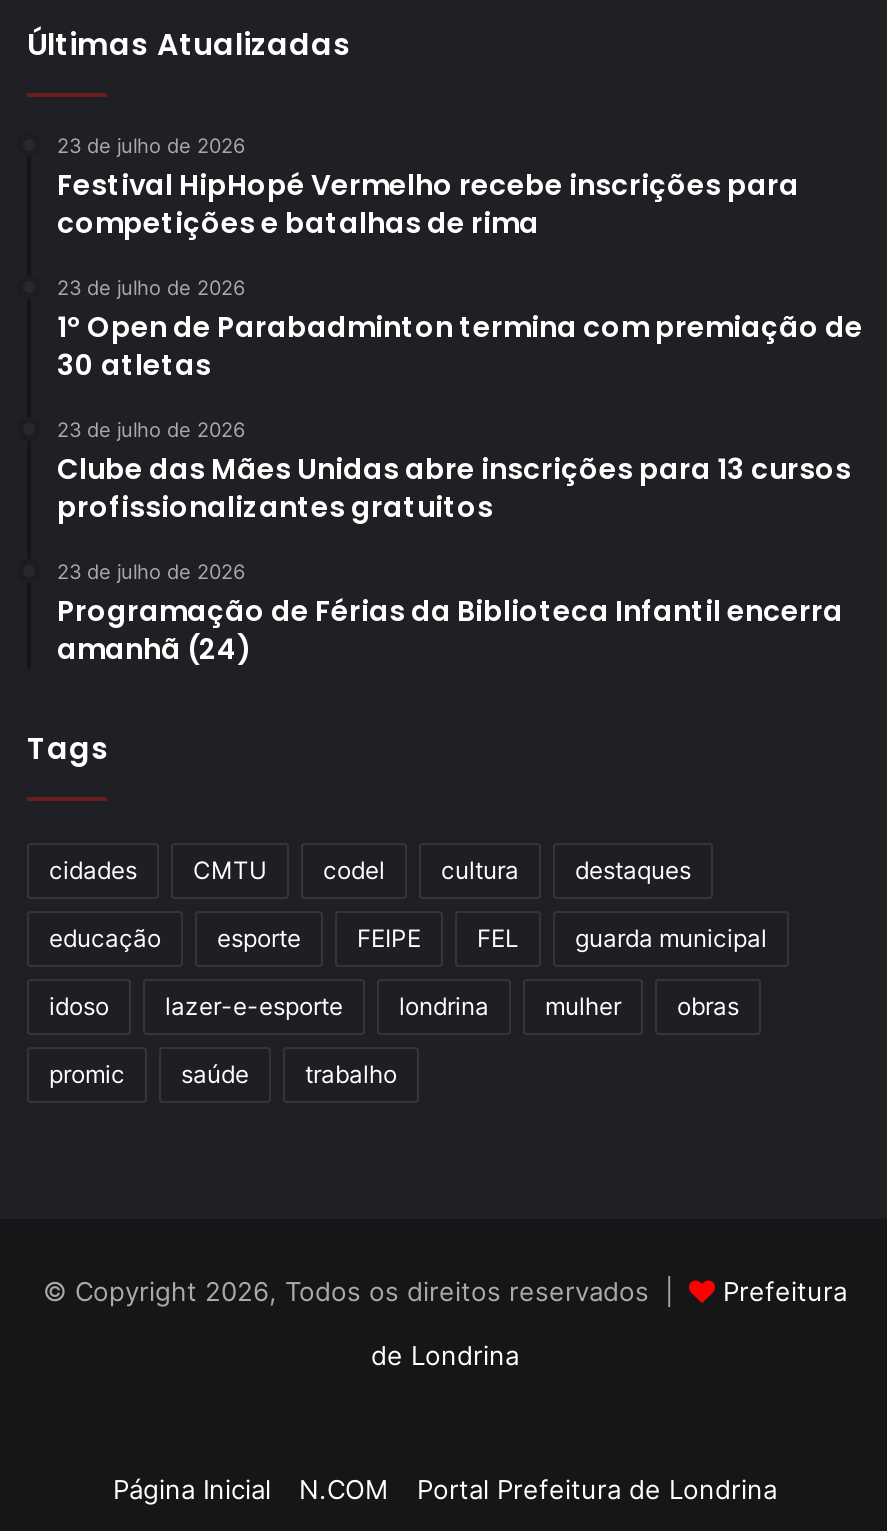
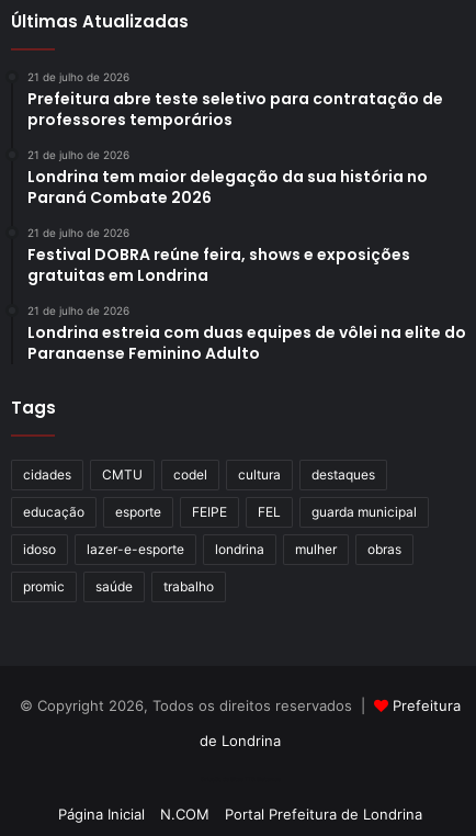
- 23 de julho de 2026
- Festival HipHopé Vermelho recebe inscrições para
- competições e batalhas de rima
+ 21 de julho de 2026
+ Prefeitura abre teste seletivo para contratação de
+ professores temporários

- 23 de julho de 2026
- 1º Open de Parabadminton termina com premiação de
- 30 atletas
+ 21 de julho de 2026
+ Londrina tem maior delegação da sua história no
+ Paraná Combate 2026

- 23 de julho de 2026
- Clube das Mães Unidas abre inscrições para 13 cursos
- profissionalizantes gratuitos
+ 21 de julho de 2026
+ Festival DOBRA reúne feira, shows e exposições
+ gratuitas em Londrina

- 23 de julho de 2026
- Programação de Férias da Biblioteca Infantil encerra
- amanhã (24)
+ 21 de julho de 2026
+ Londrina estreia com duas equipes de vôlei na elite do
+ Paranaense Feminino Adulto
